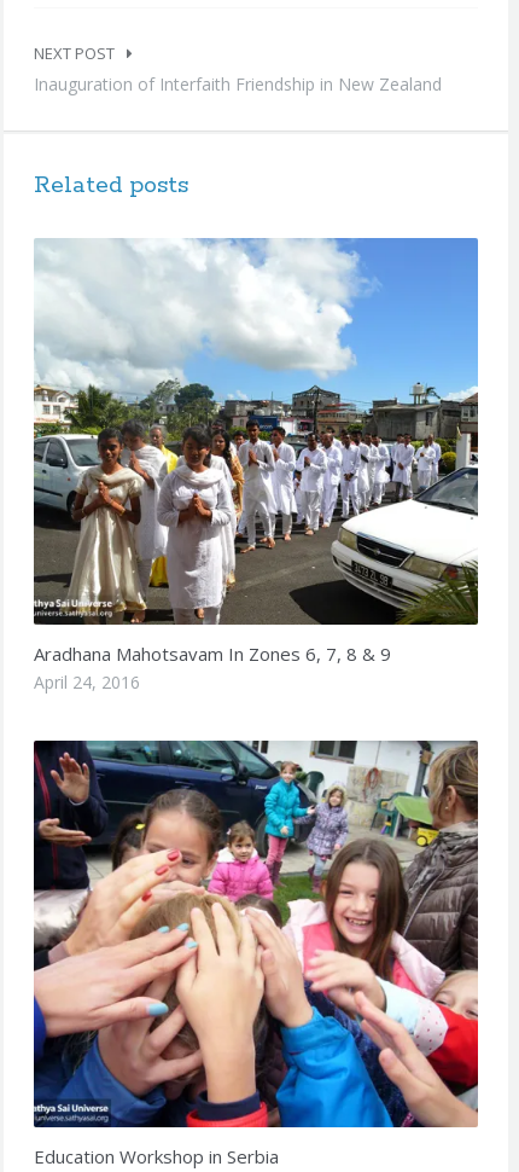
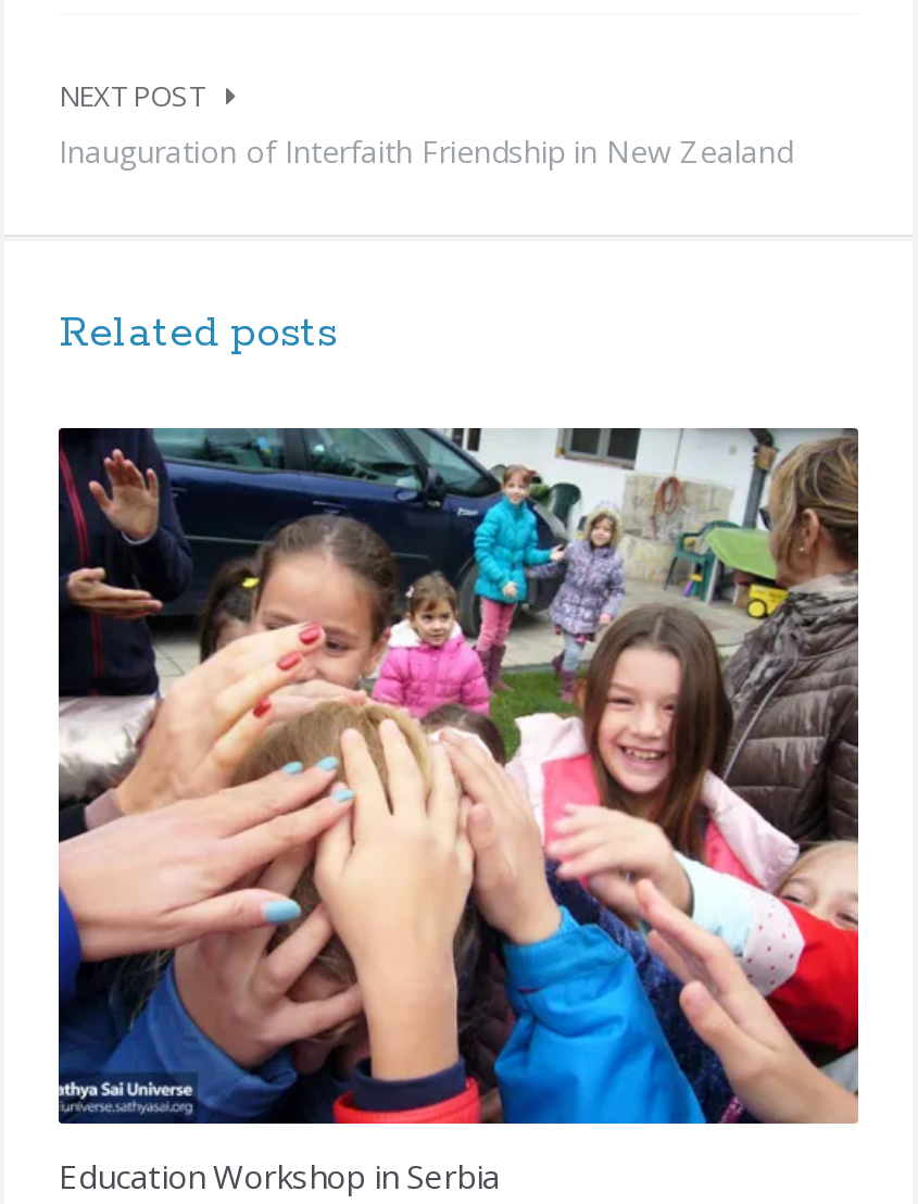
- [image]
- Aradhana Mahotsavam In Zones 6, 7, 8 & 9
- April 24, 2016
